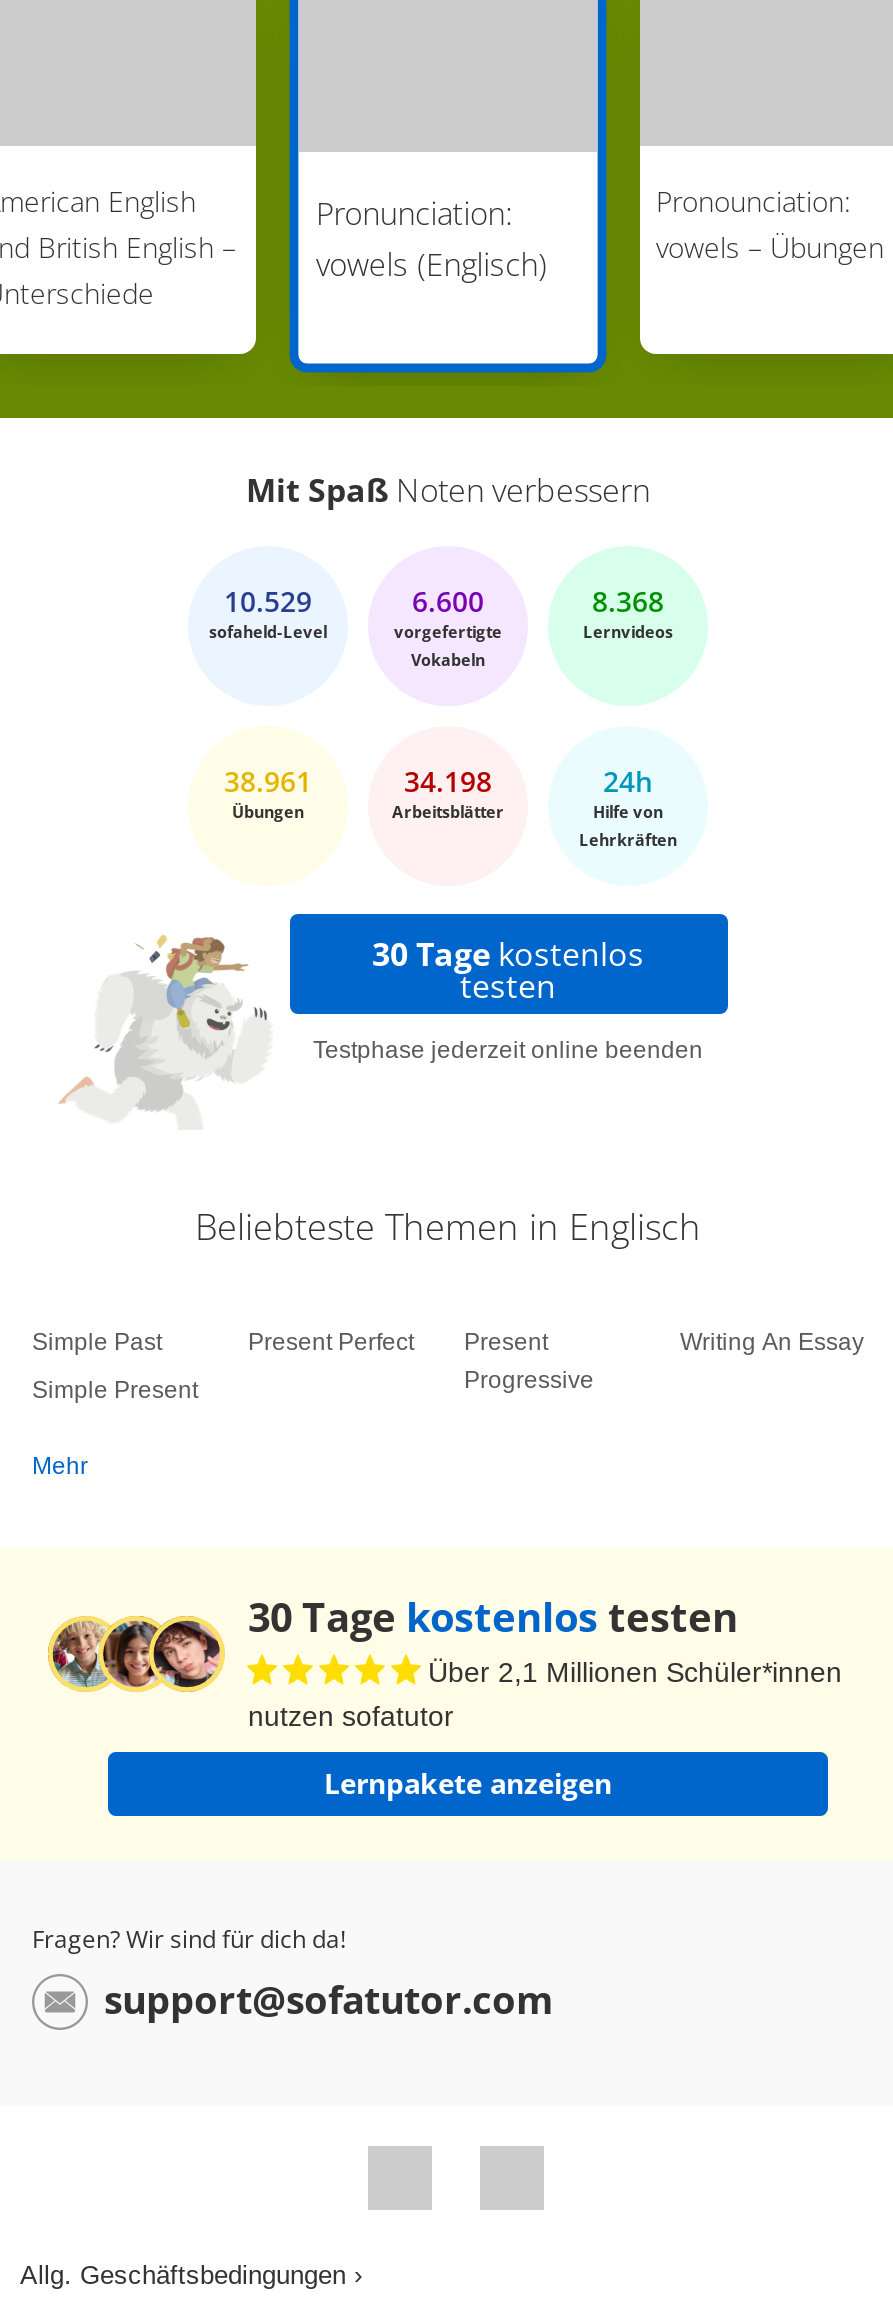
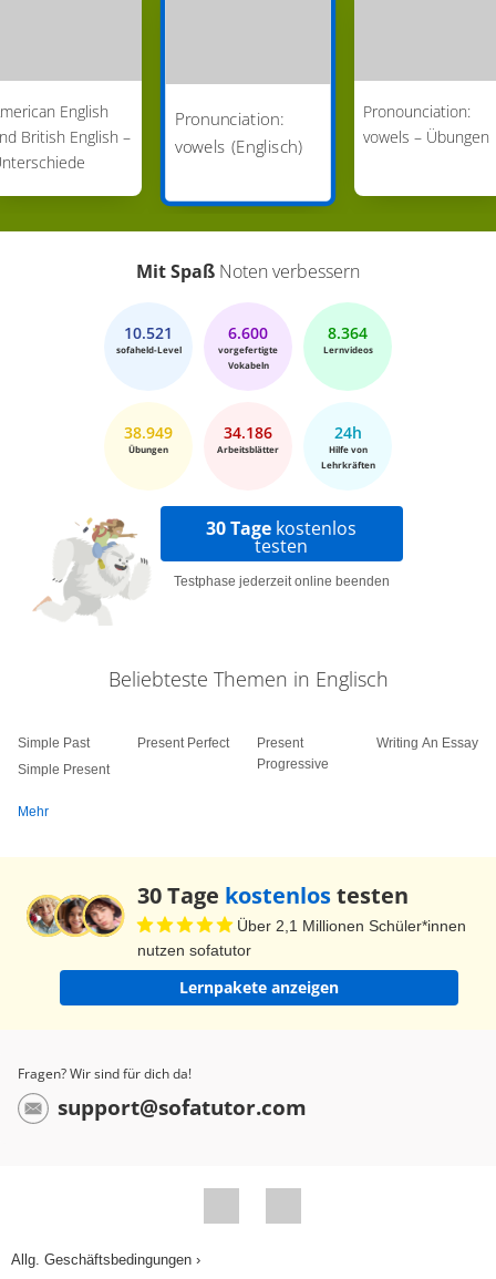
- 10.529
+ 10.521

- 8.368
+ 8.364

- 38.961
+ 38.949

- 34.198
+ 34.186
